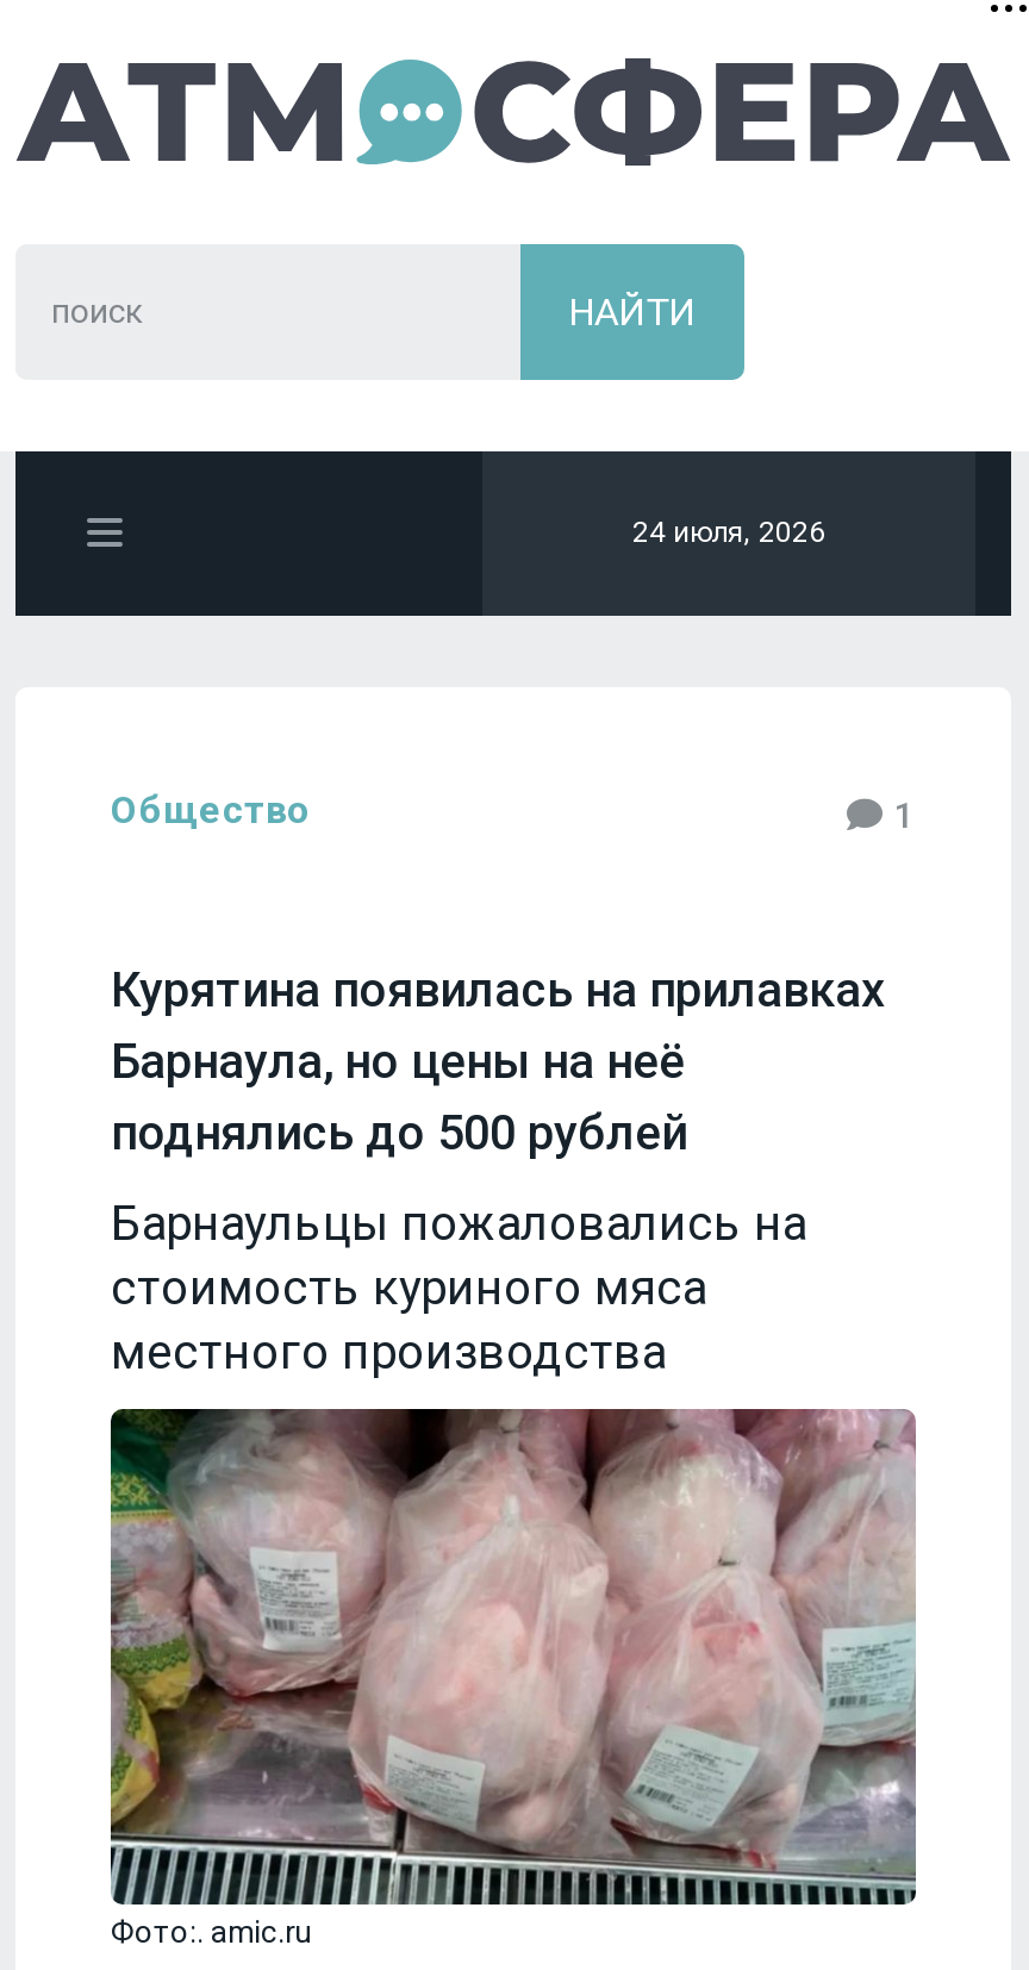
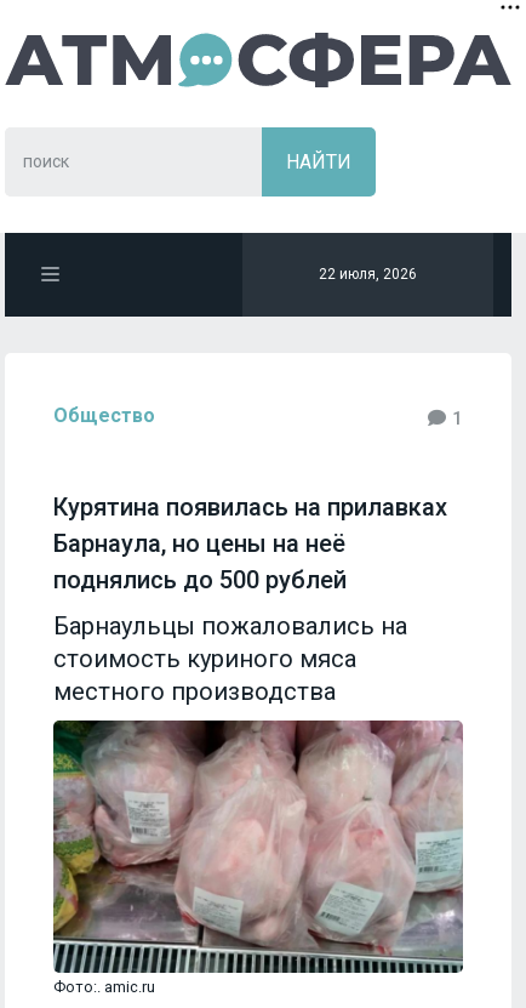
- 24 июля, 2026
+ 22 июля, 2026
